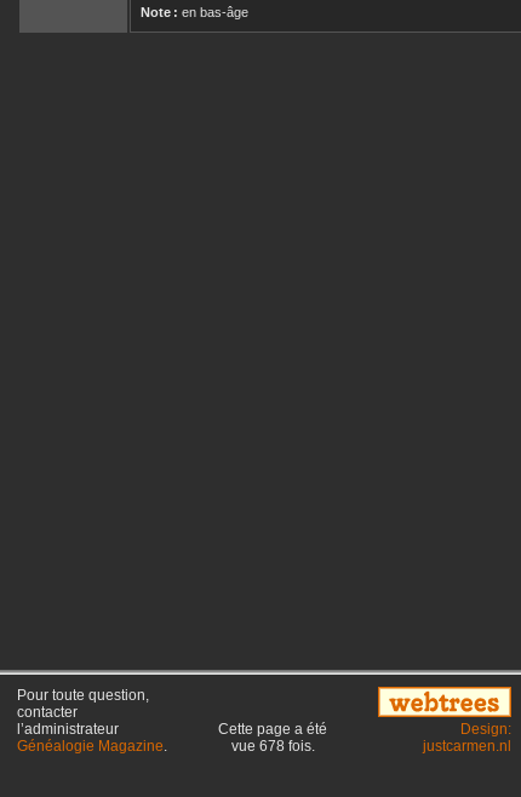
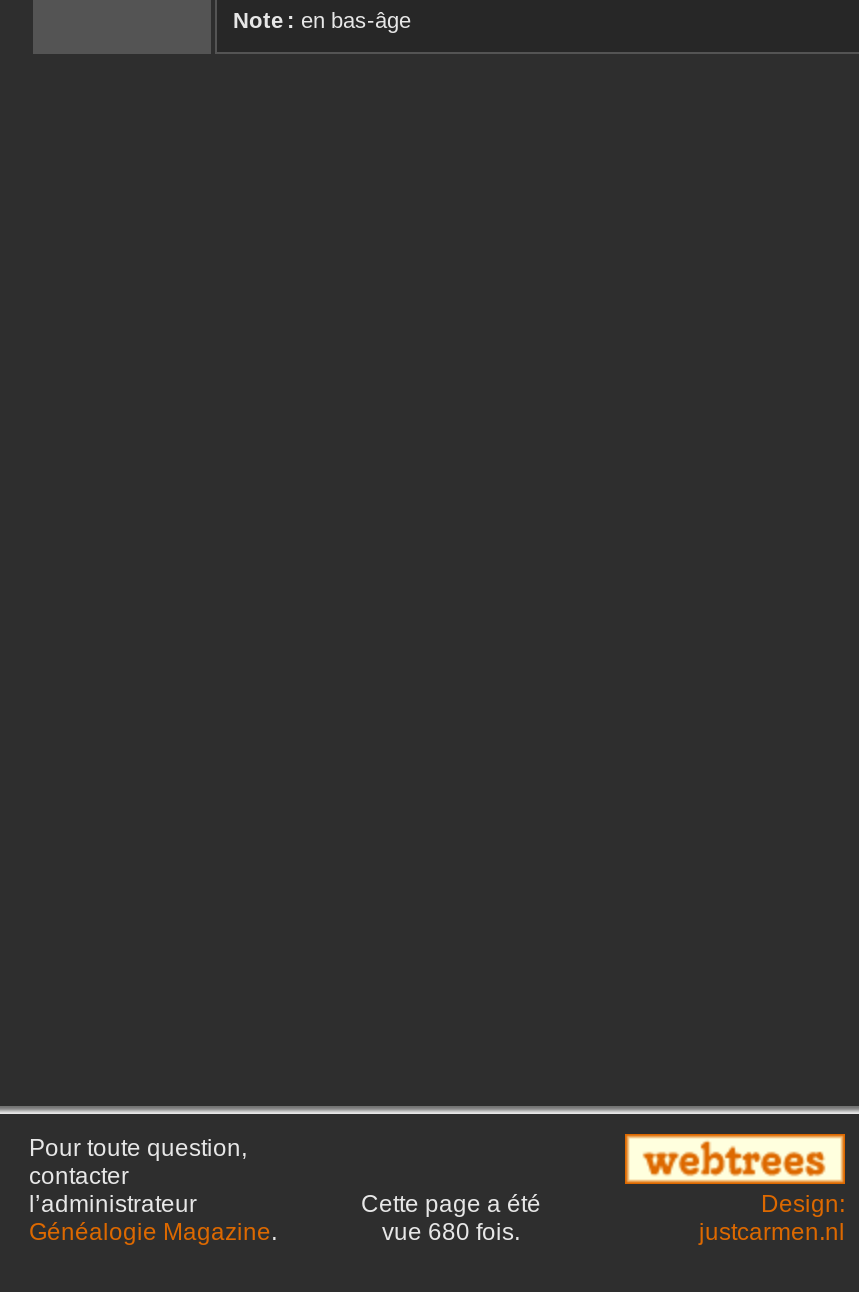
- vue 678 fois.
+ vue 680 fois.
